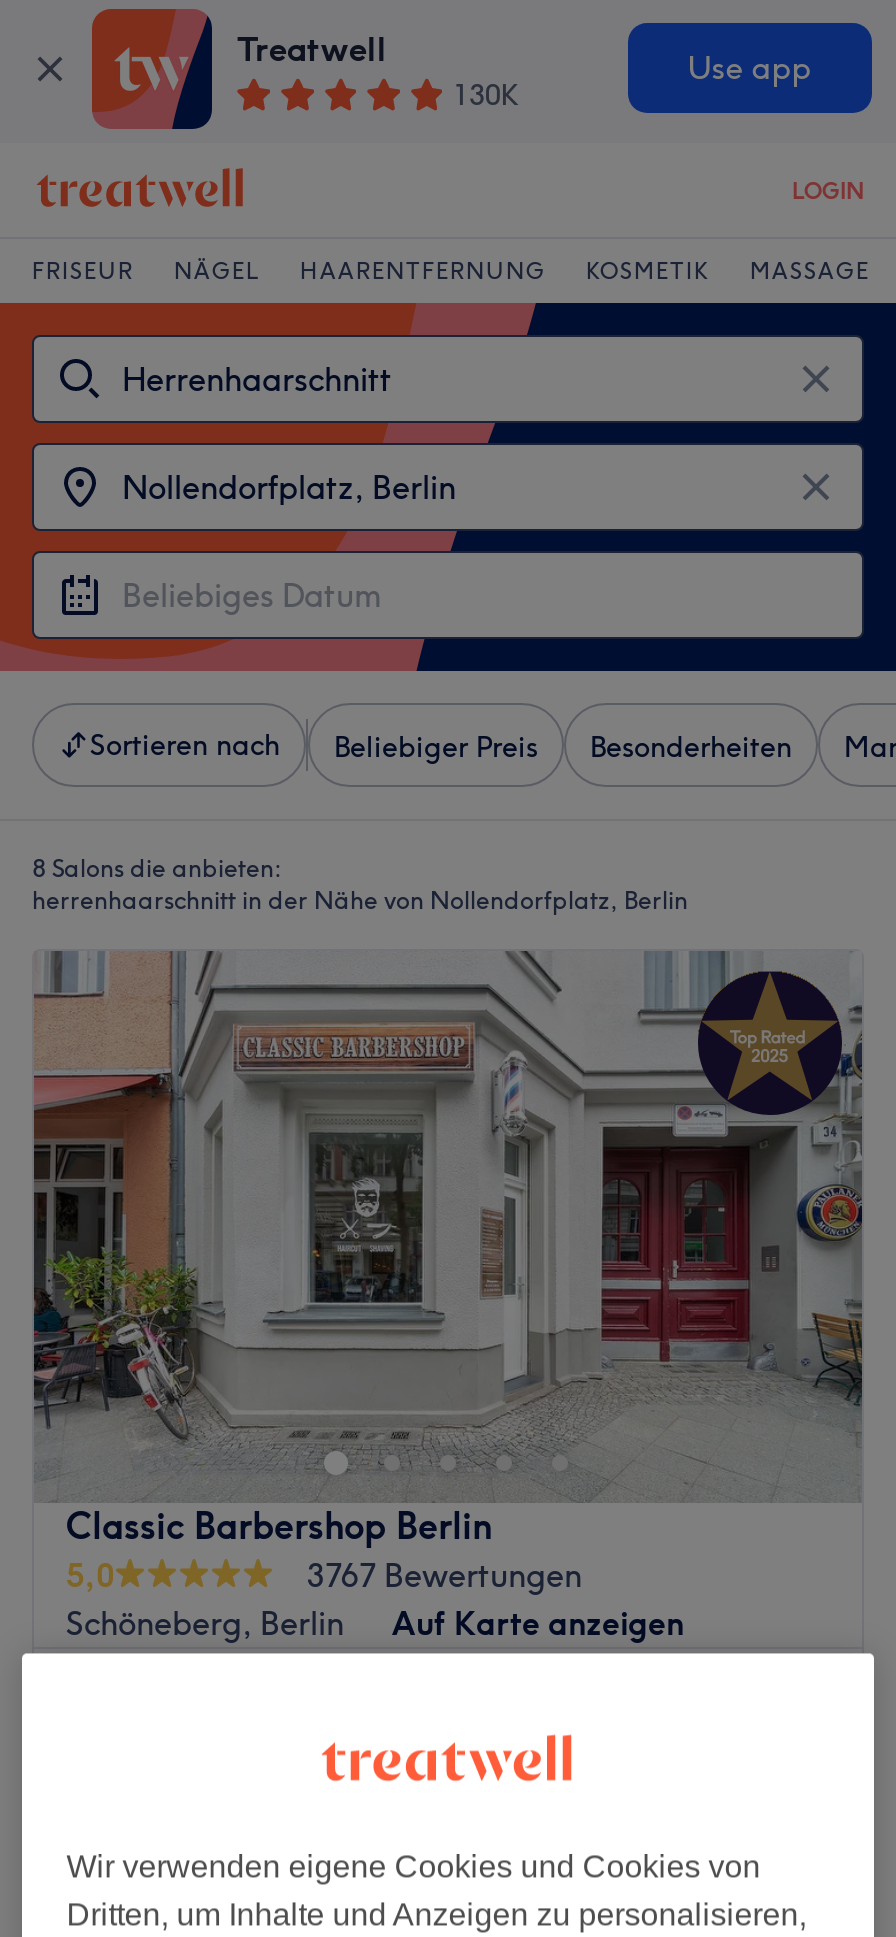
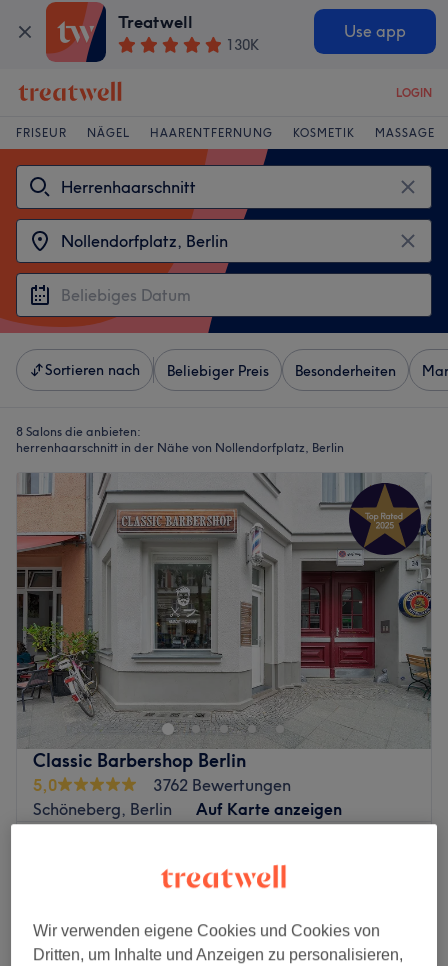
- 3767 Bewertungen
+ 3762 Bewertungen
